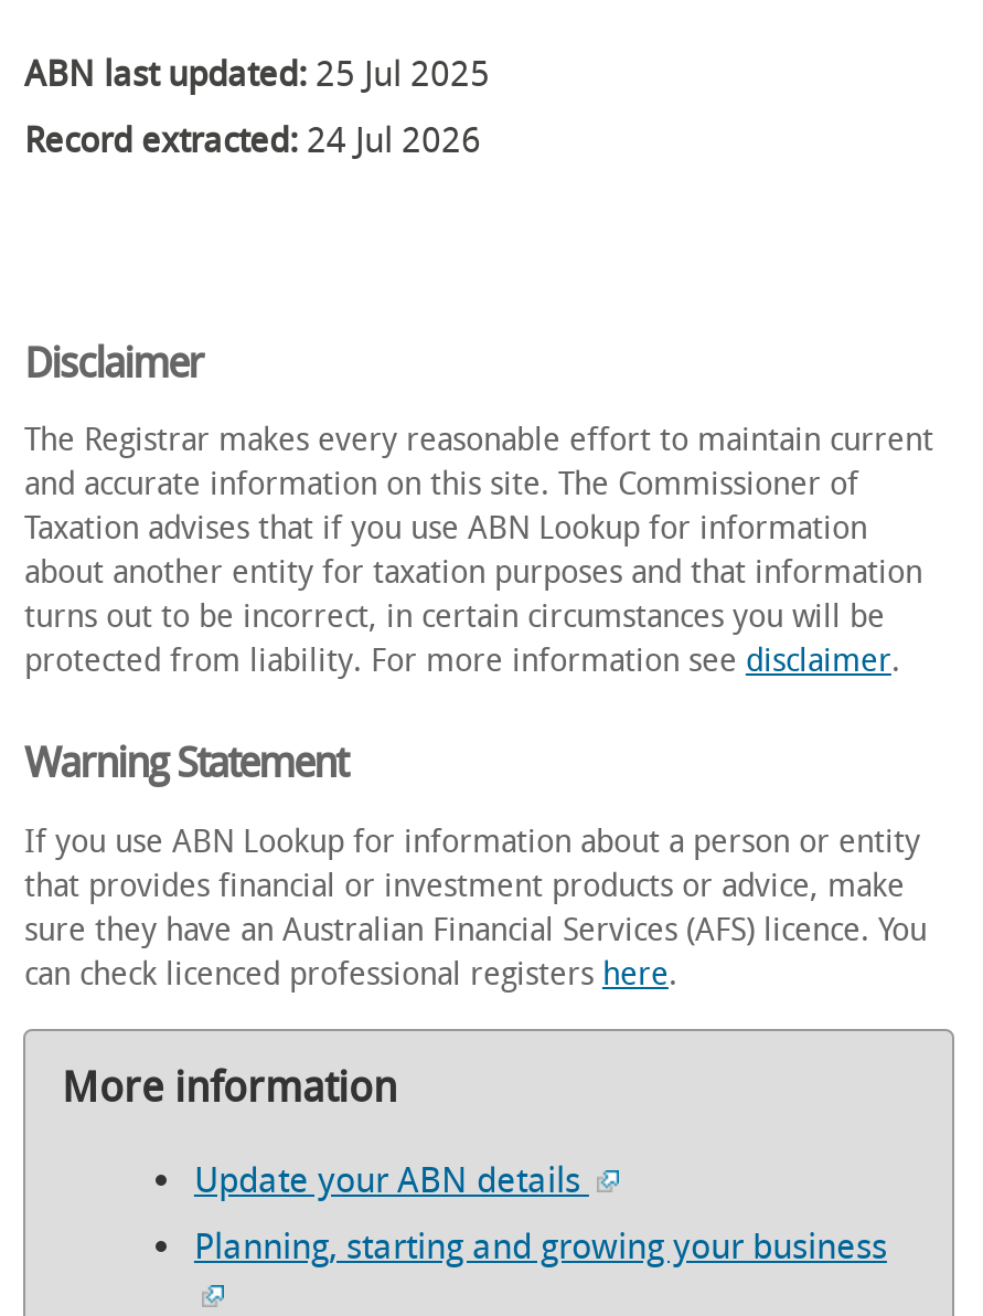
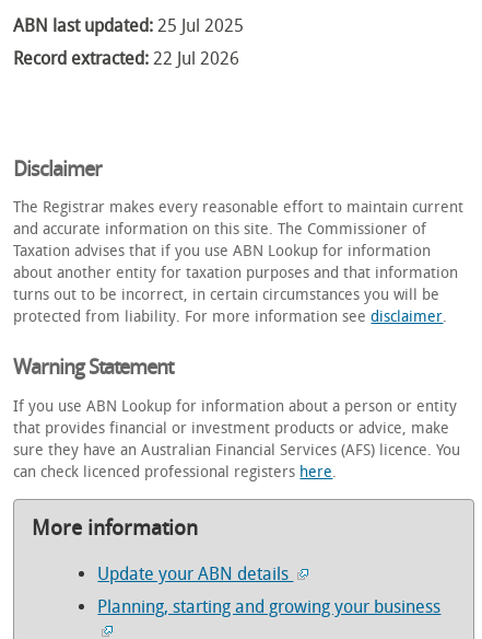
- Record extracted: 24 Jul 2026
+ Record extracted: 22 Jul 2026
